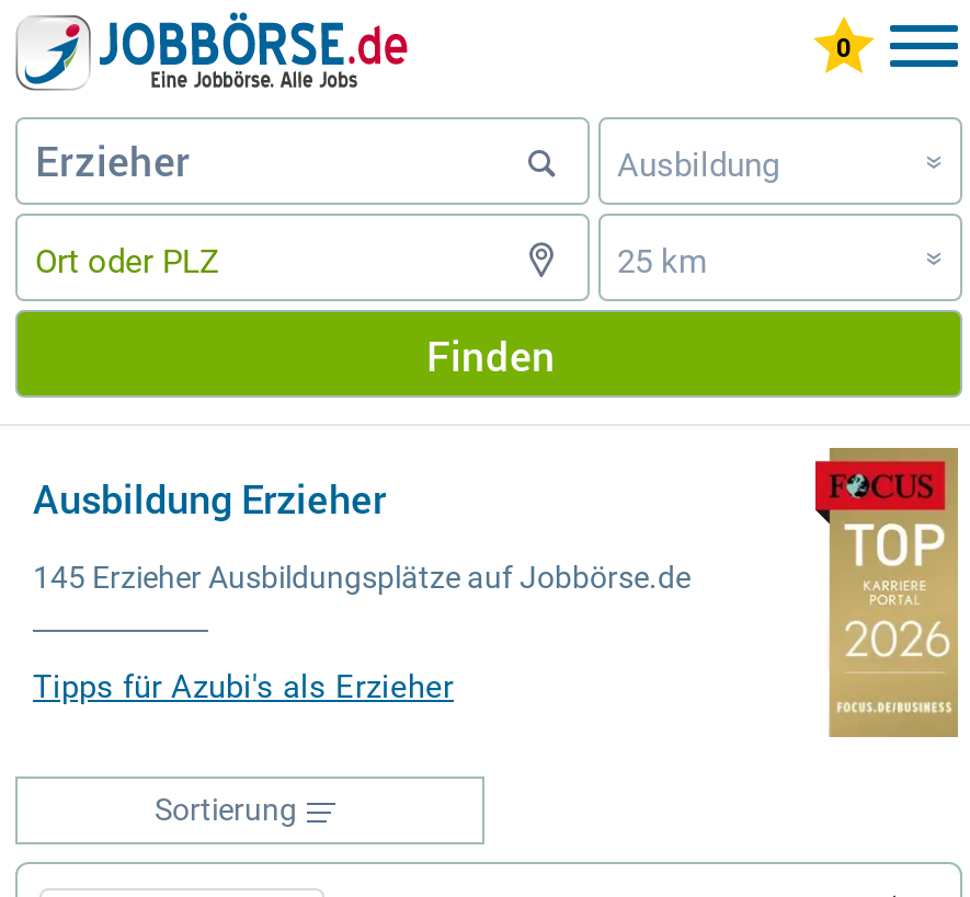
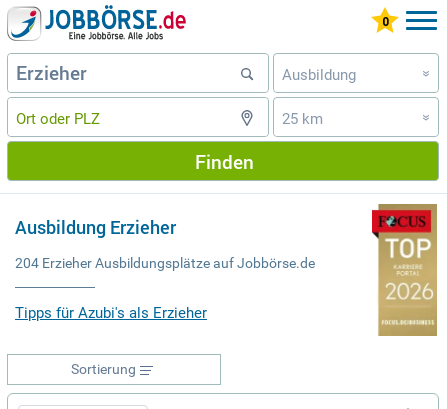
- 145 Erzieher Ausbildungsplätze auf Jobbörse.de
+ 204 Erzieher Ausbildungsplätze auf Jobbörse.de
